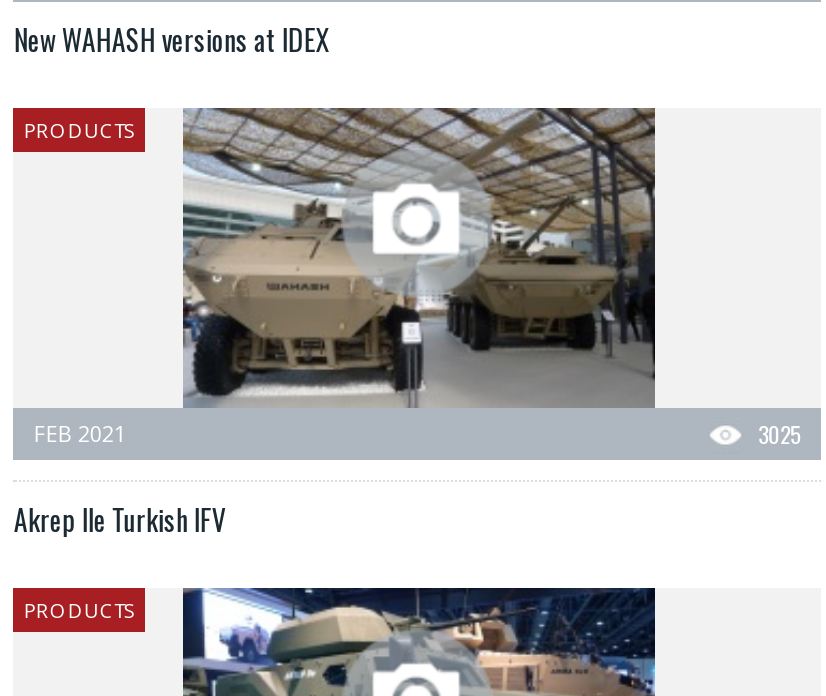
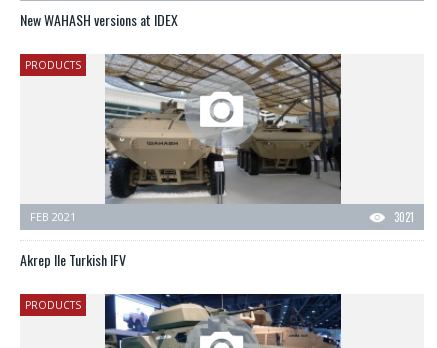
- 3025
+ 3021
